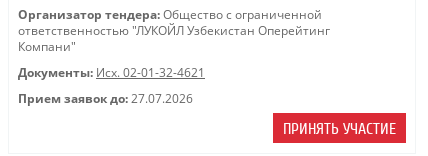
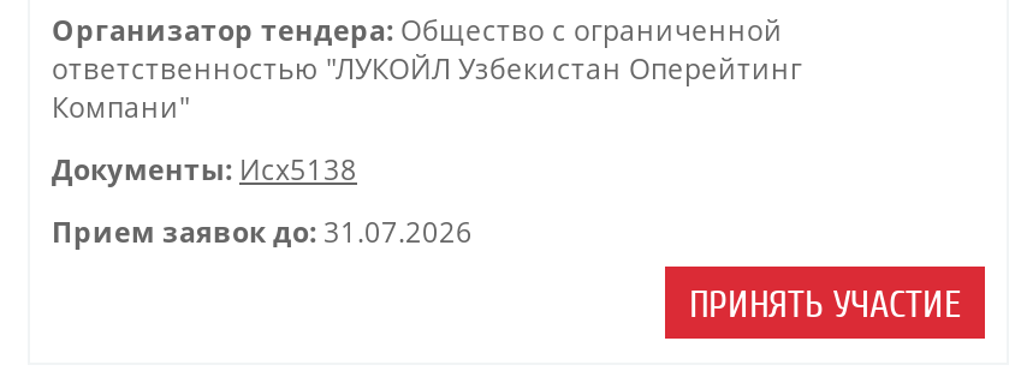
- Документы: Исх. 02-01-32-4621
+ Документы: Исх5138

- Прием заявок до: 27.07.2026
+ Прием заявок до: 31.07.2026
